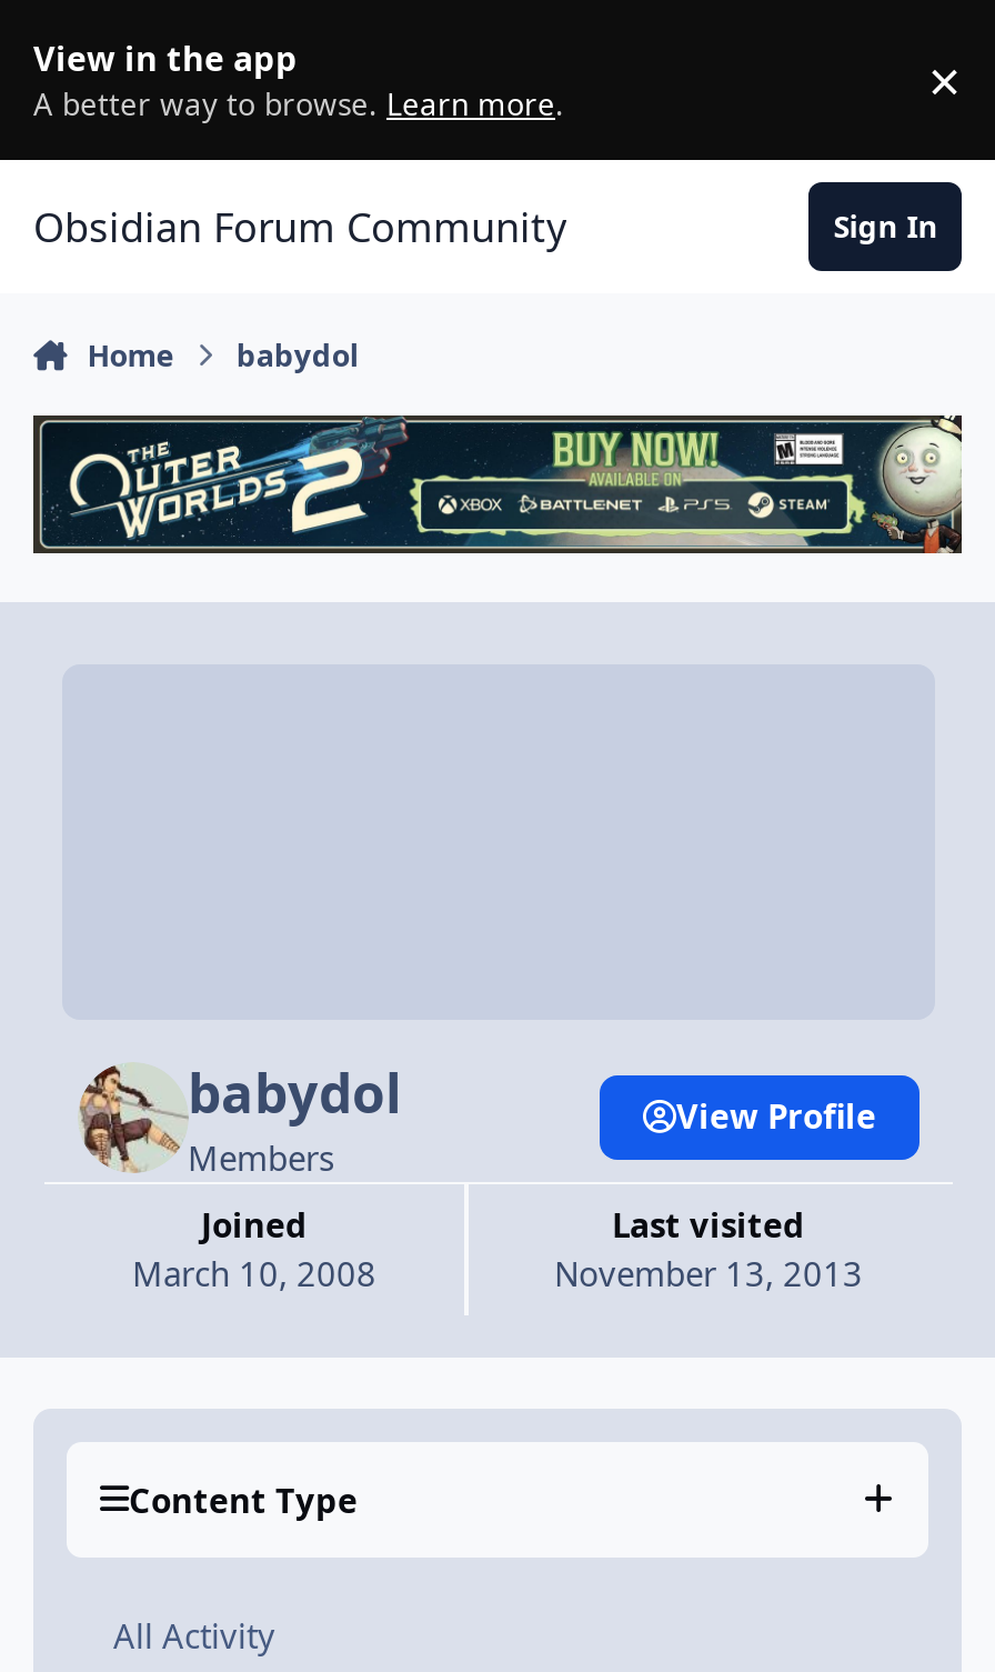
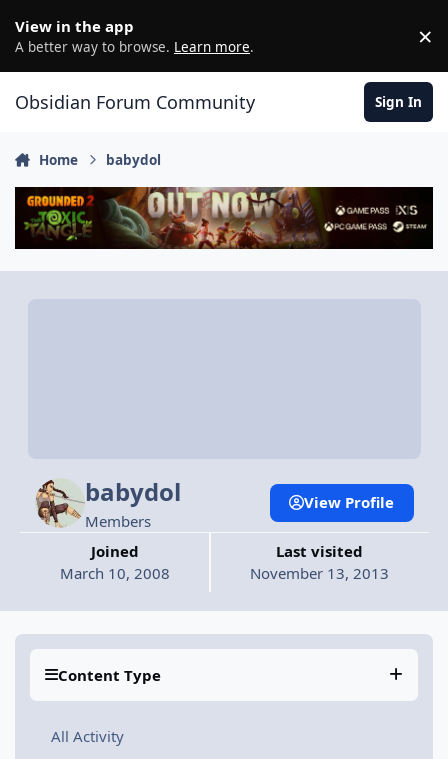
- [image]
+ [image]
